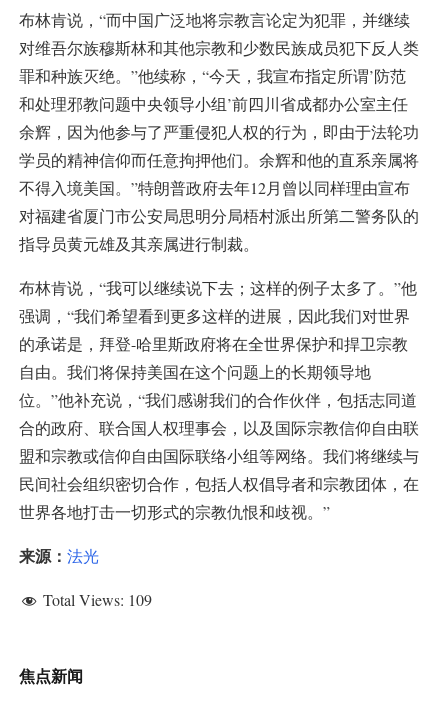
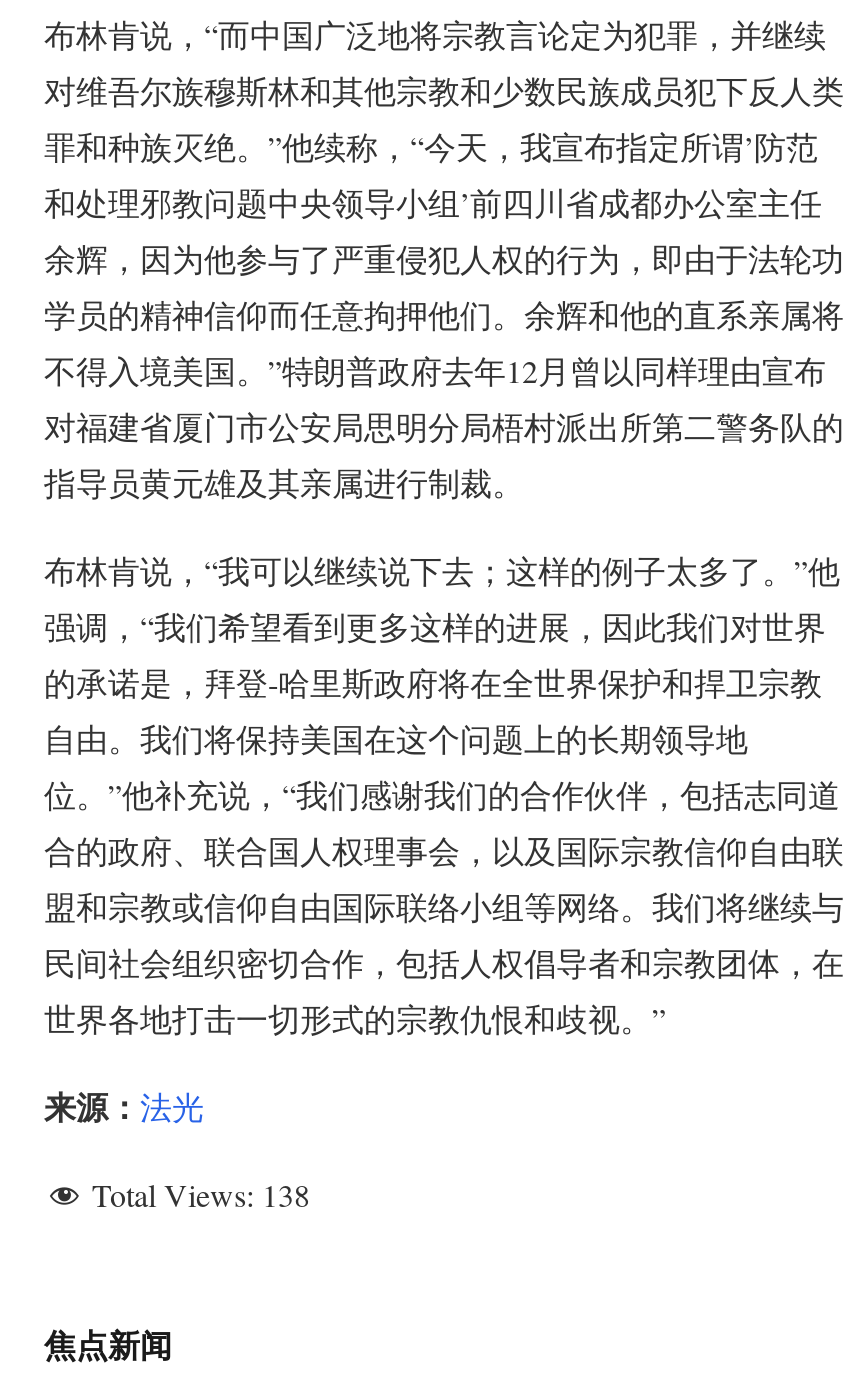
- Total Views: 109
+ Total Views: 138
